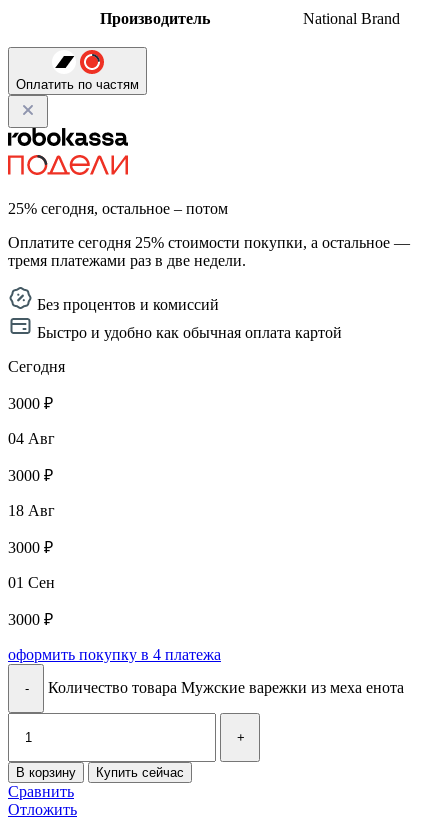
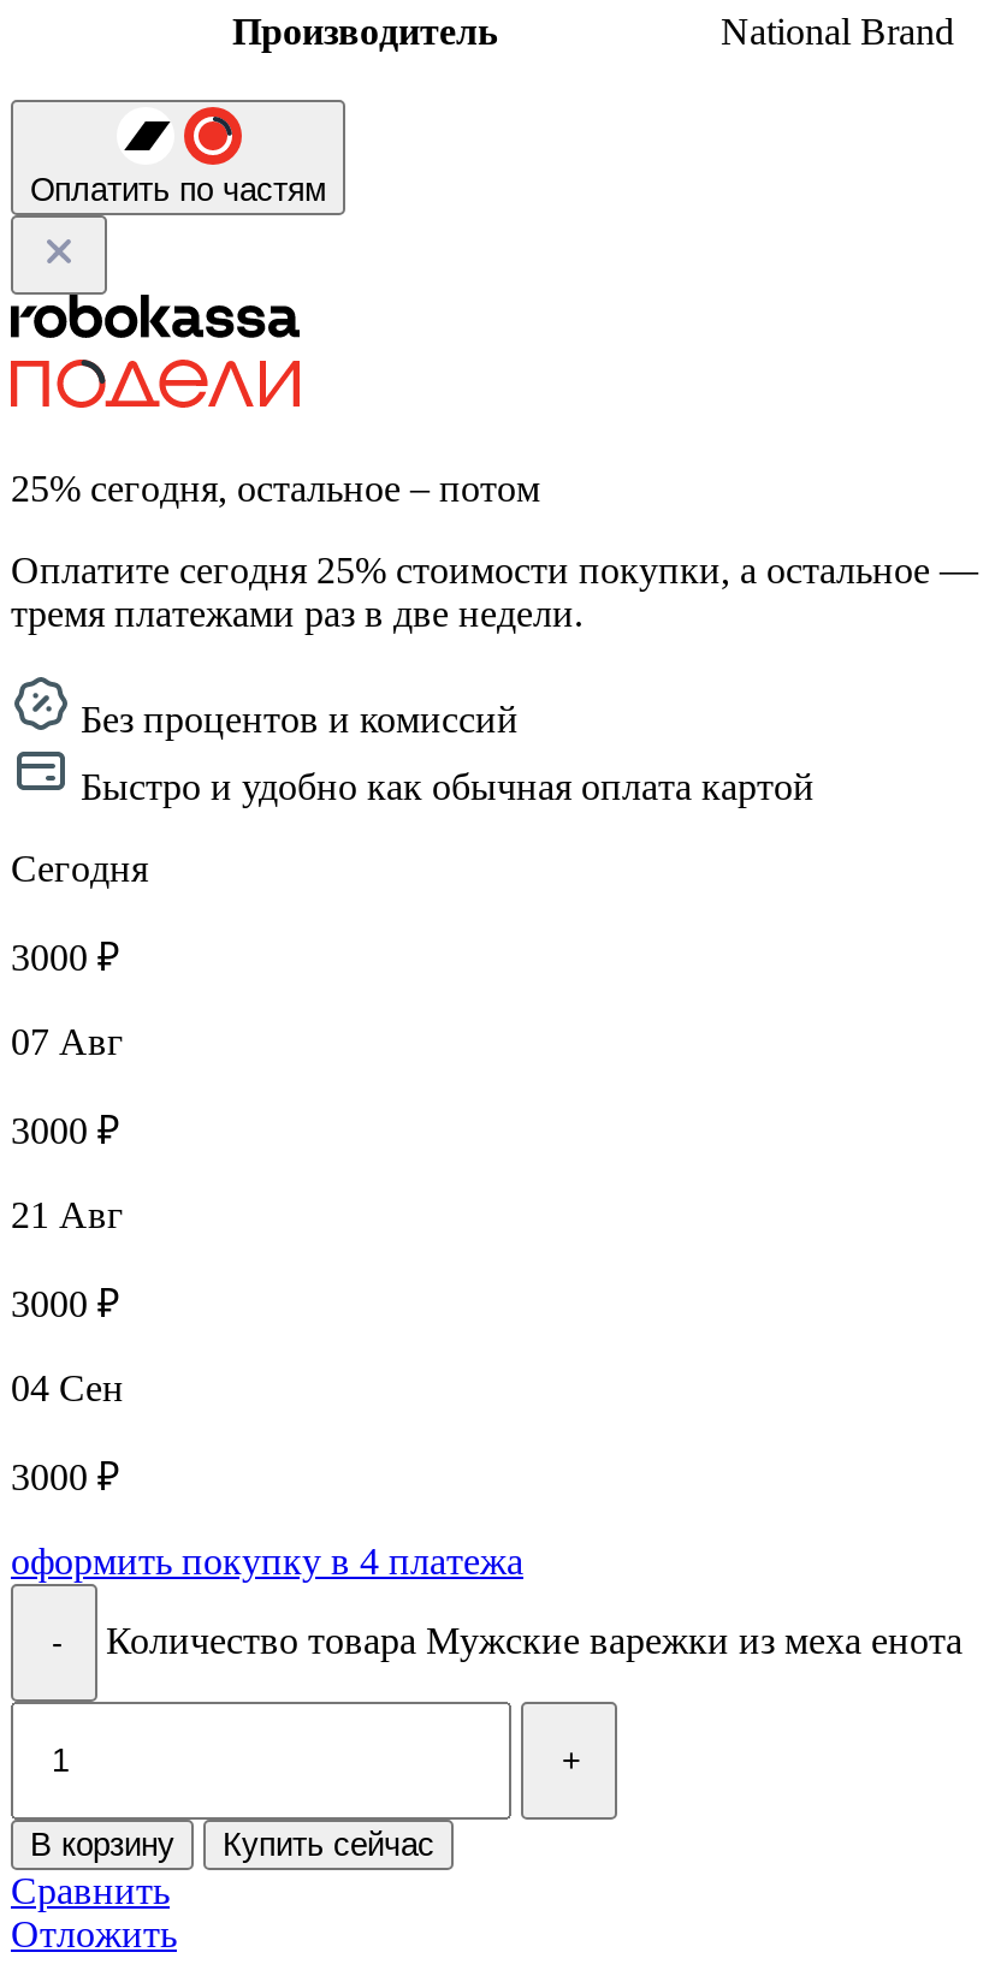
- 04 Авг
+ 07 Авг

- 18 Авг
+ 21 Авг

- 01 Сен
+ 04 Сен
